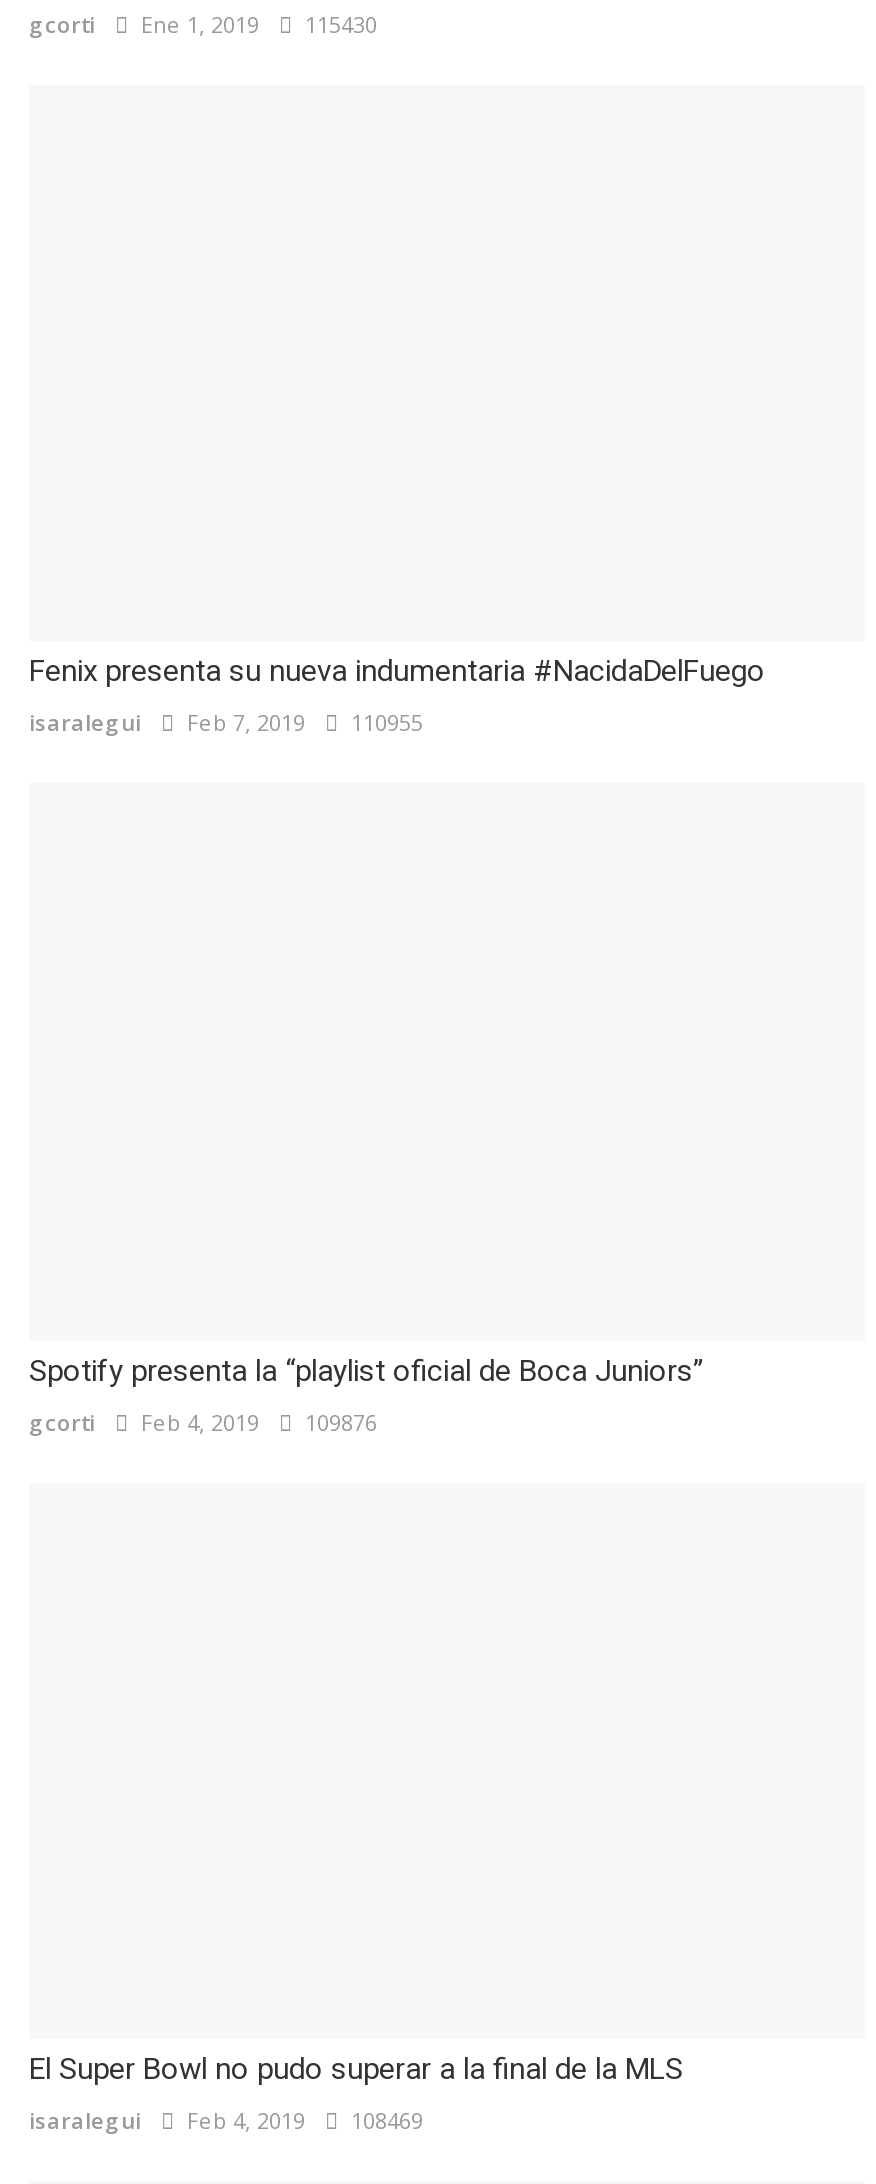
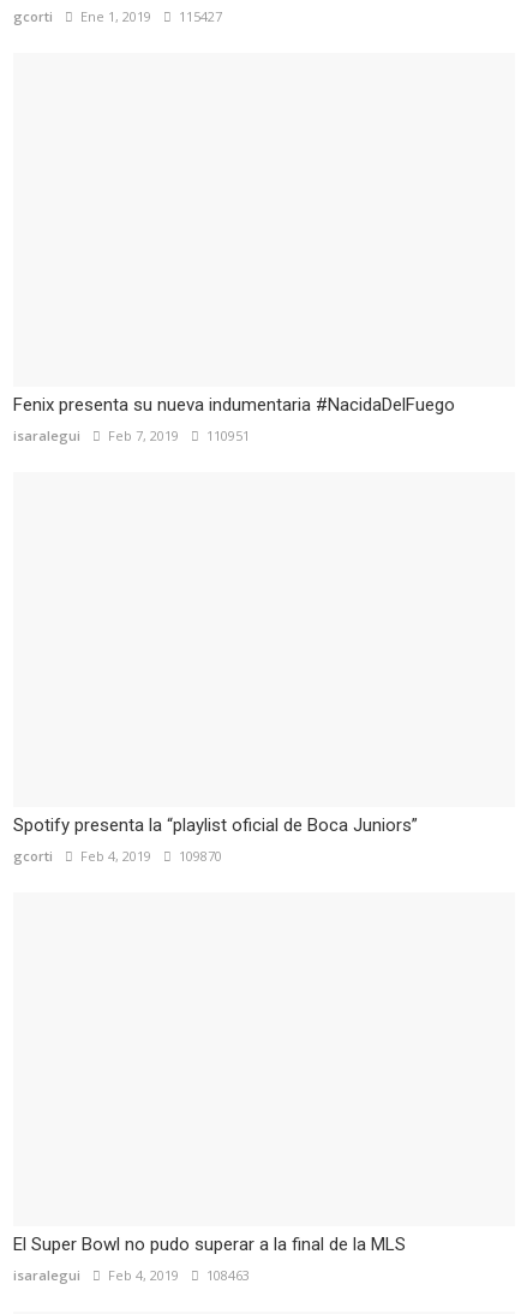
- gcorti Ene 1, 2019 115430
+ gcorti Ene 1, 2019 115427

- isaralegui Feb 7, 2019 110955
+ isaralegui Feb 7, 2019 110951

- gcorti Feb 4, 2019 109876
+ gcorti Feb 4, 2019 109870

- isaralegui Feb 4, 2019 108469
+ isaralegui Feb 4, 2019 108463
